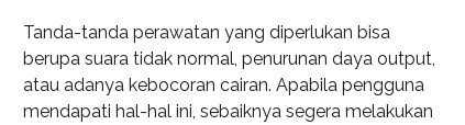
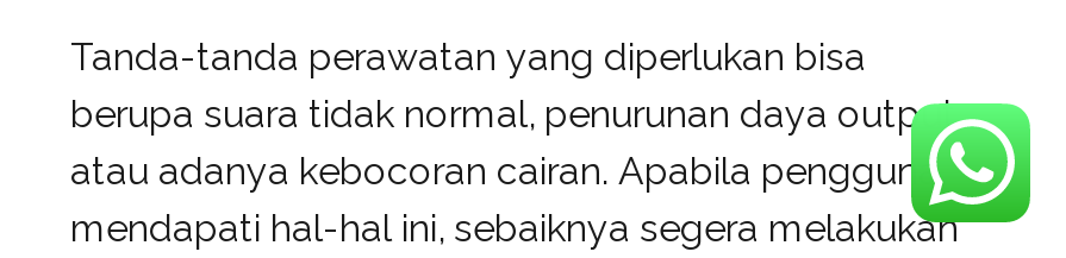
+ [image]
